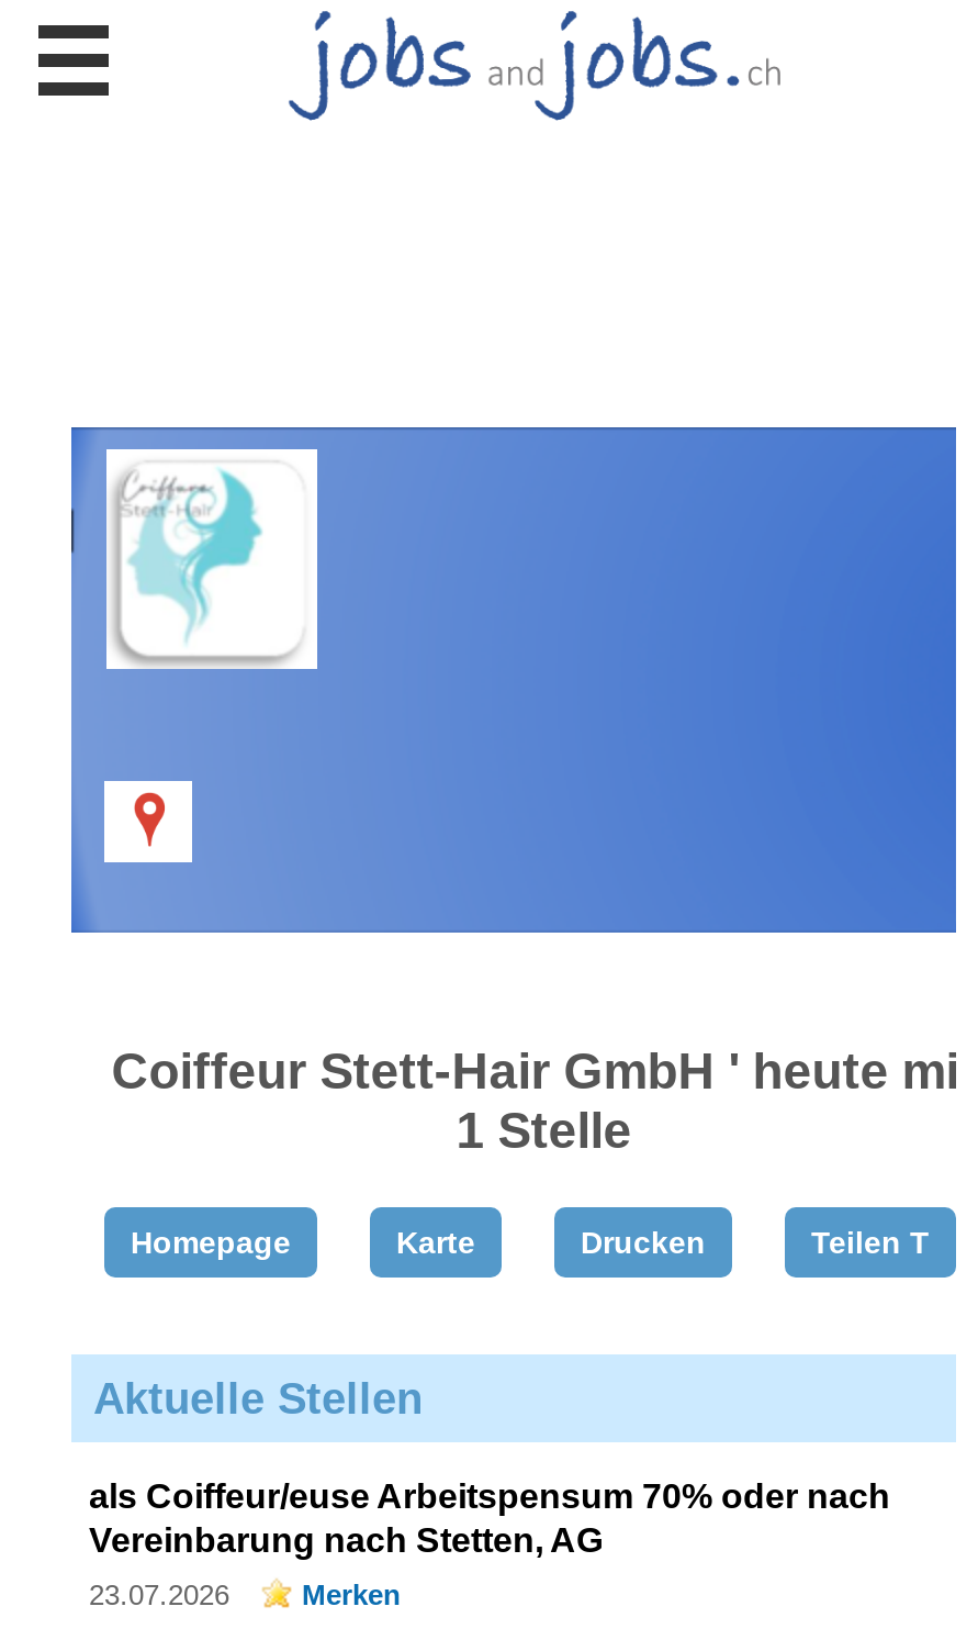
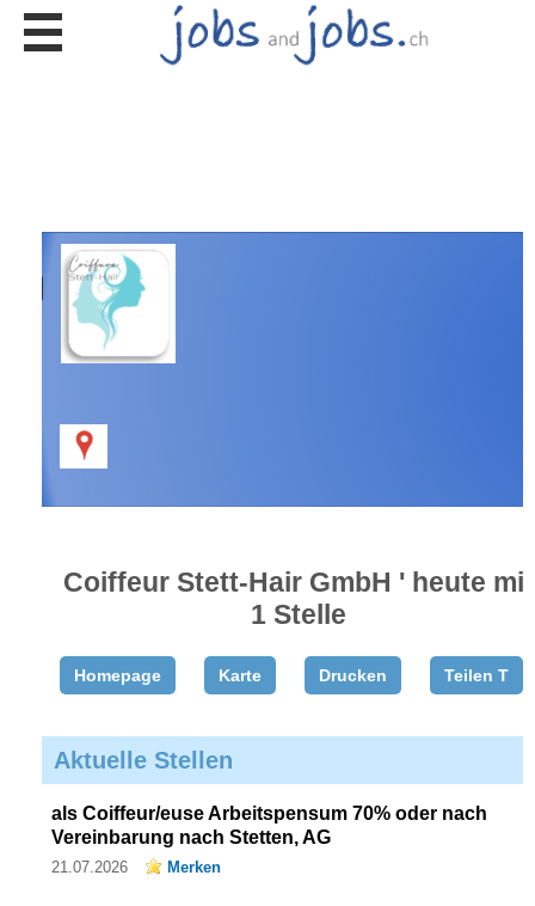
- 23.07.2026 Merken
+ 21.07.2026 Merken
